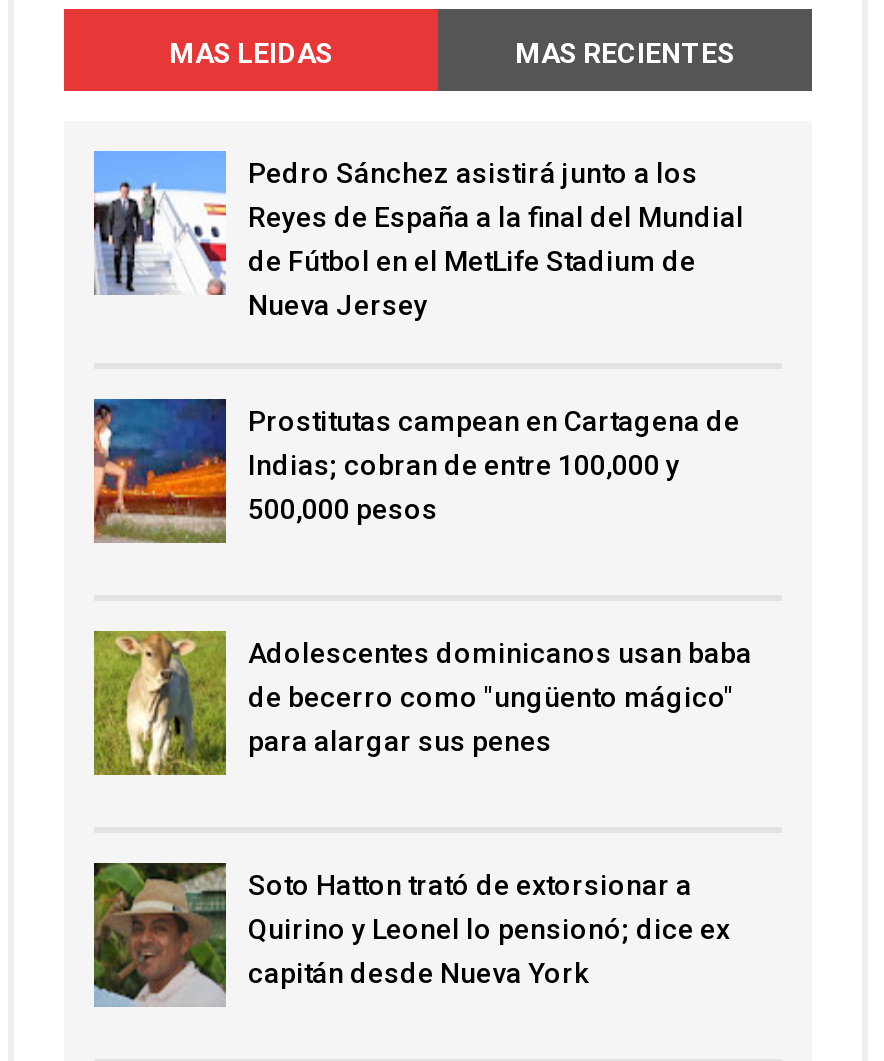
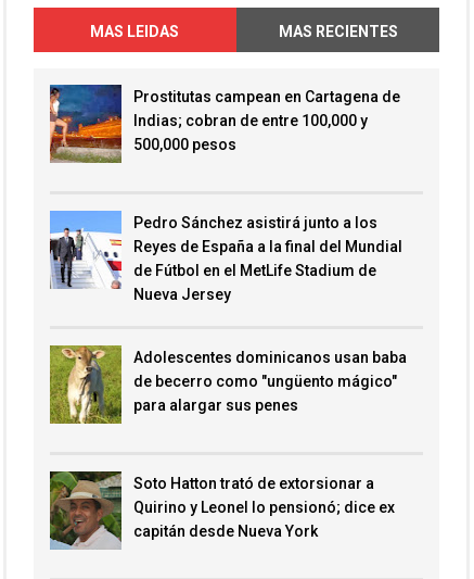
moved down: [image] | Pedro Sánchez asistirá junto a los | Reyes de España a la final del Mundial | de Fútbol en el MetLife Stadium de | Nueva Jersey

moved up: [image] | Prostitutas campean en Cartagena de | Indias; cobran de entre 100,000 y | 500,000 pesos
